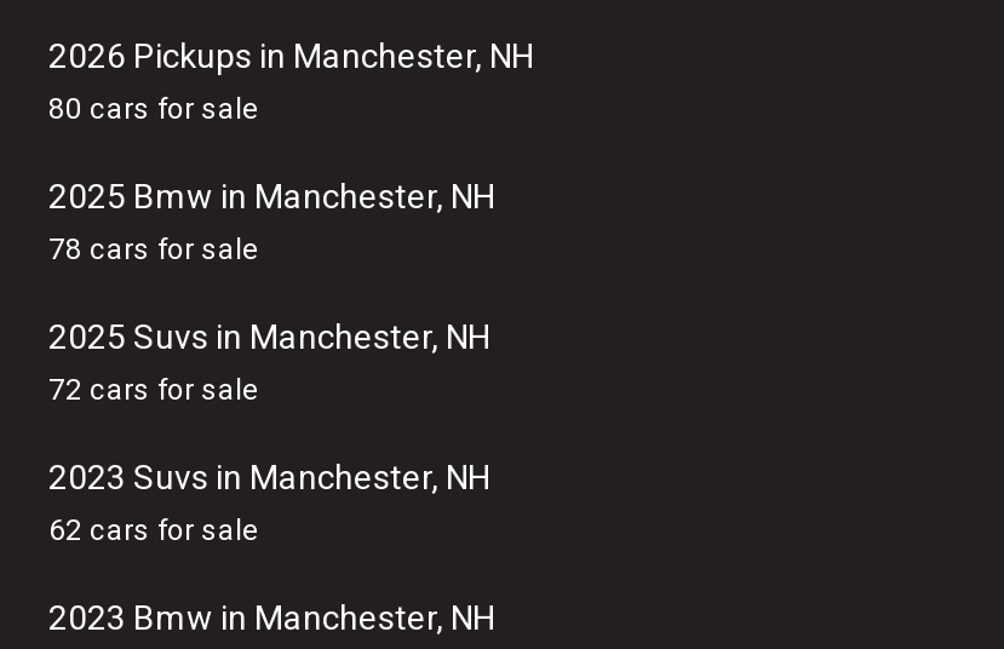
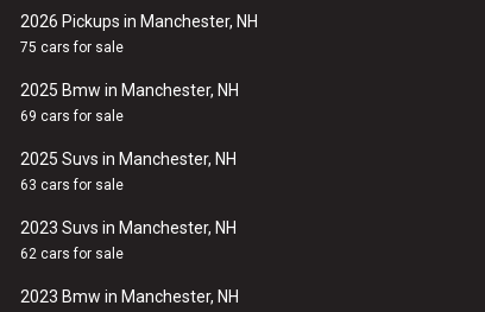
- 80 cars for sale
+ 75 cars for sale

- 78 cars for sale
+ 69 cars for sale

- 72 cars for sale
+ 63 cars for sale
